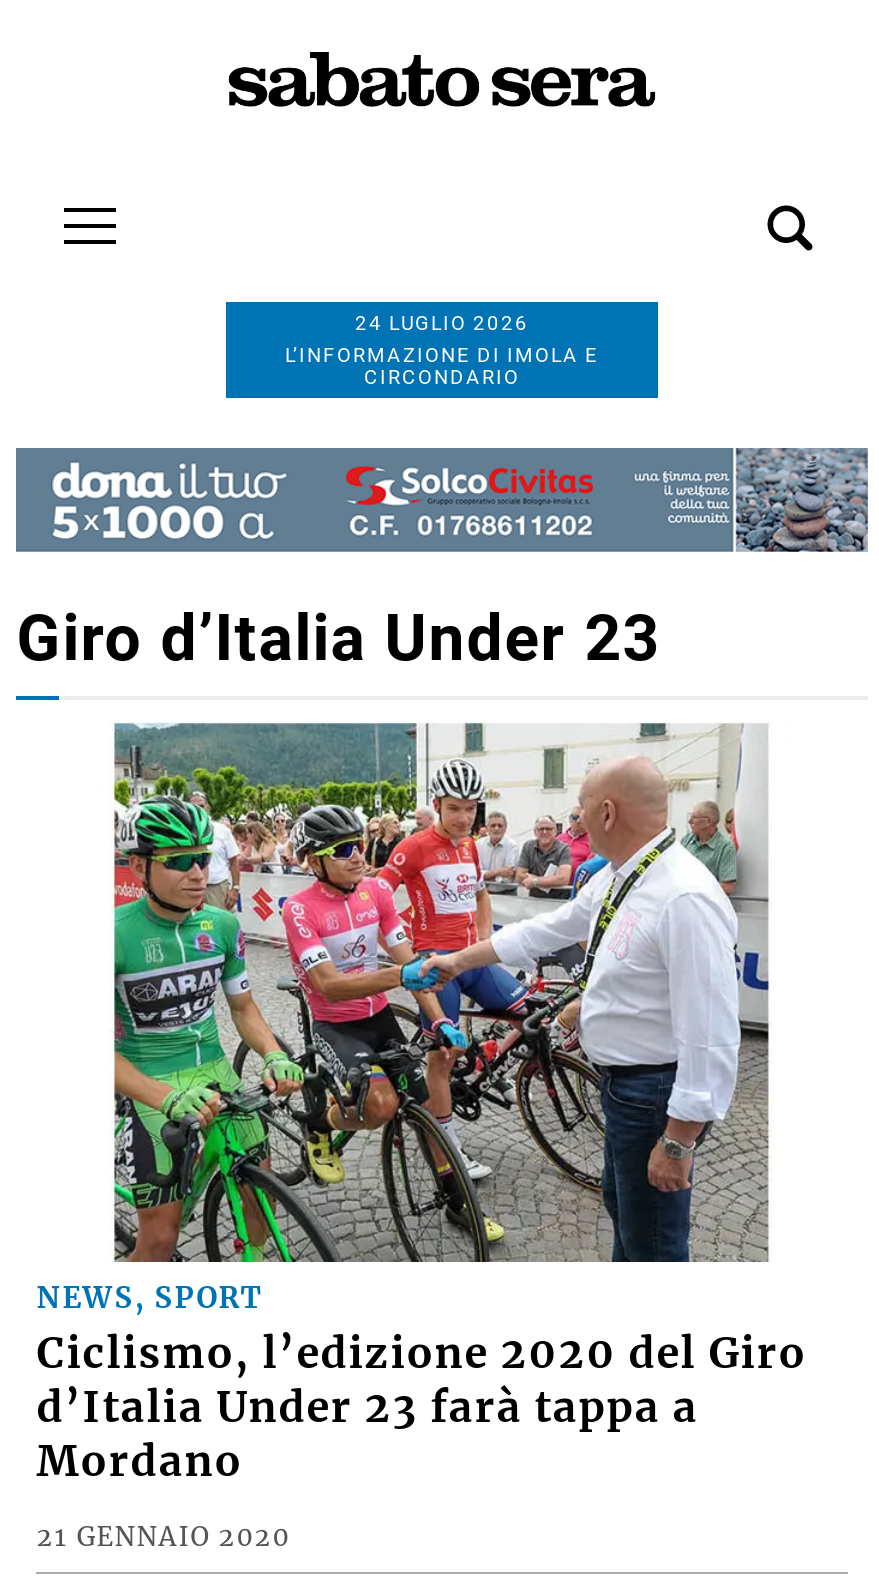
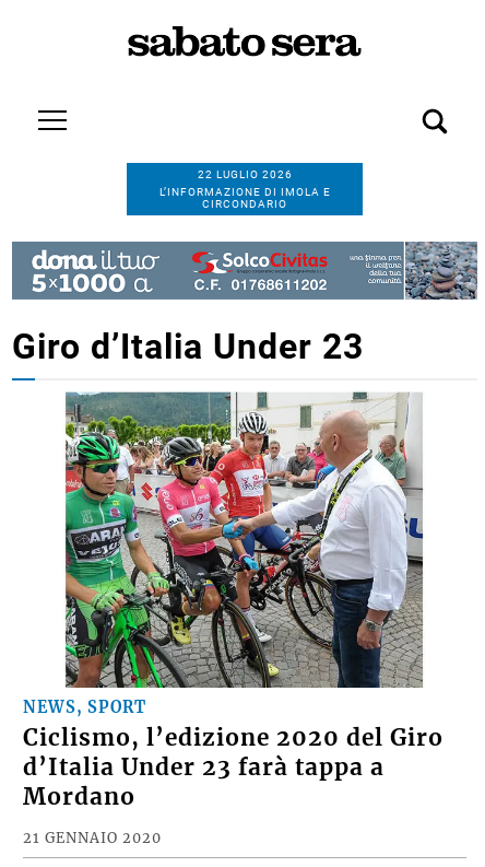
- 24 LUGLIO 2026
+ 22 LUGLIO 2026
